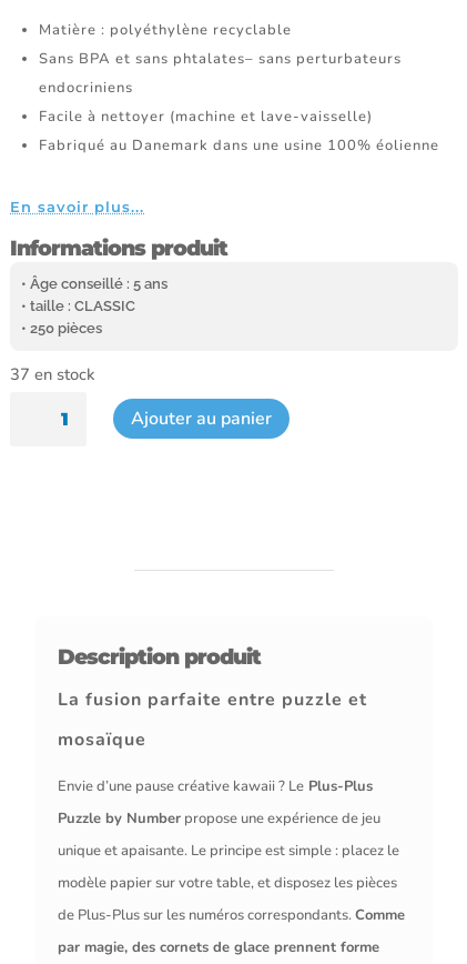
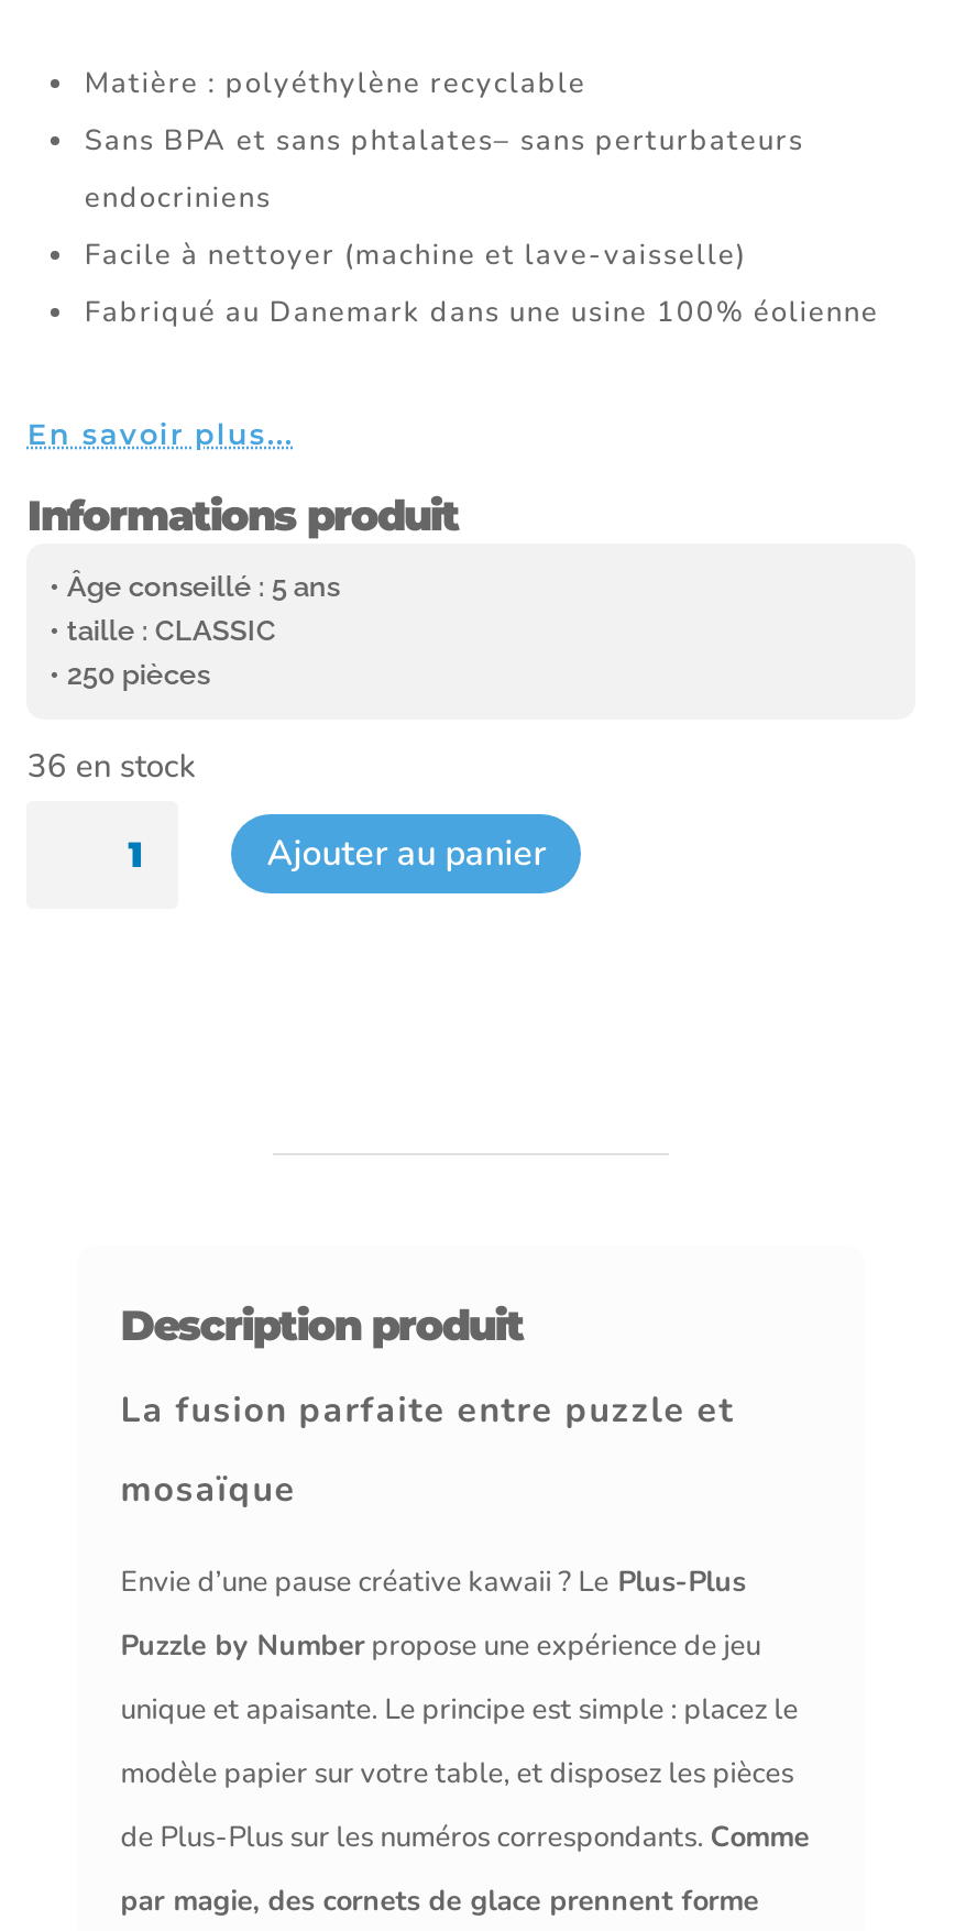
- 37 en stock
+ 36 en stock
